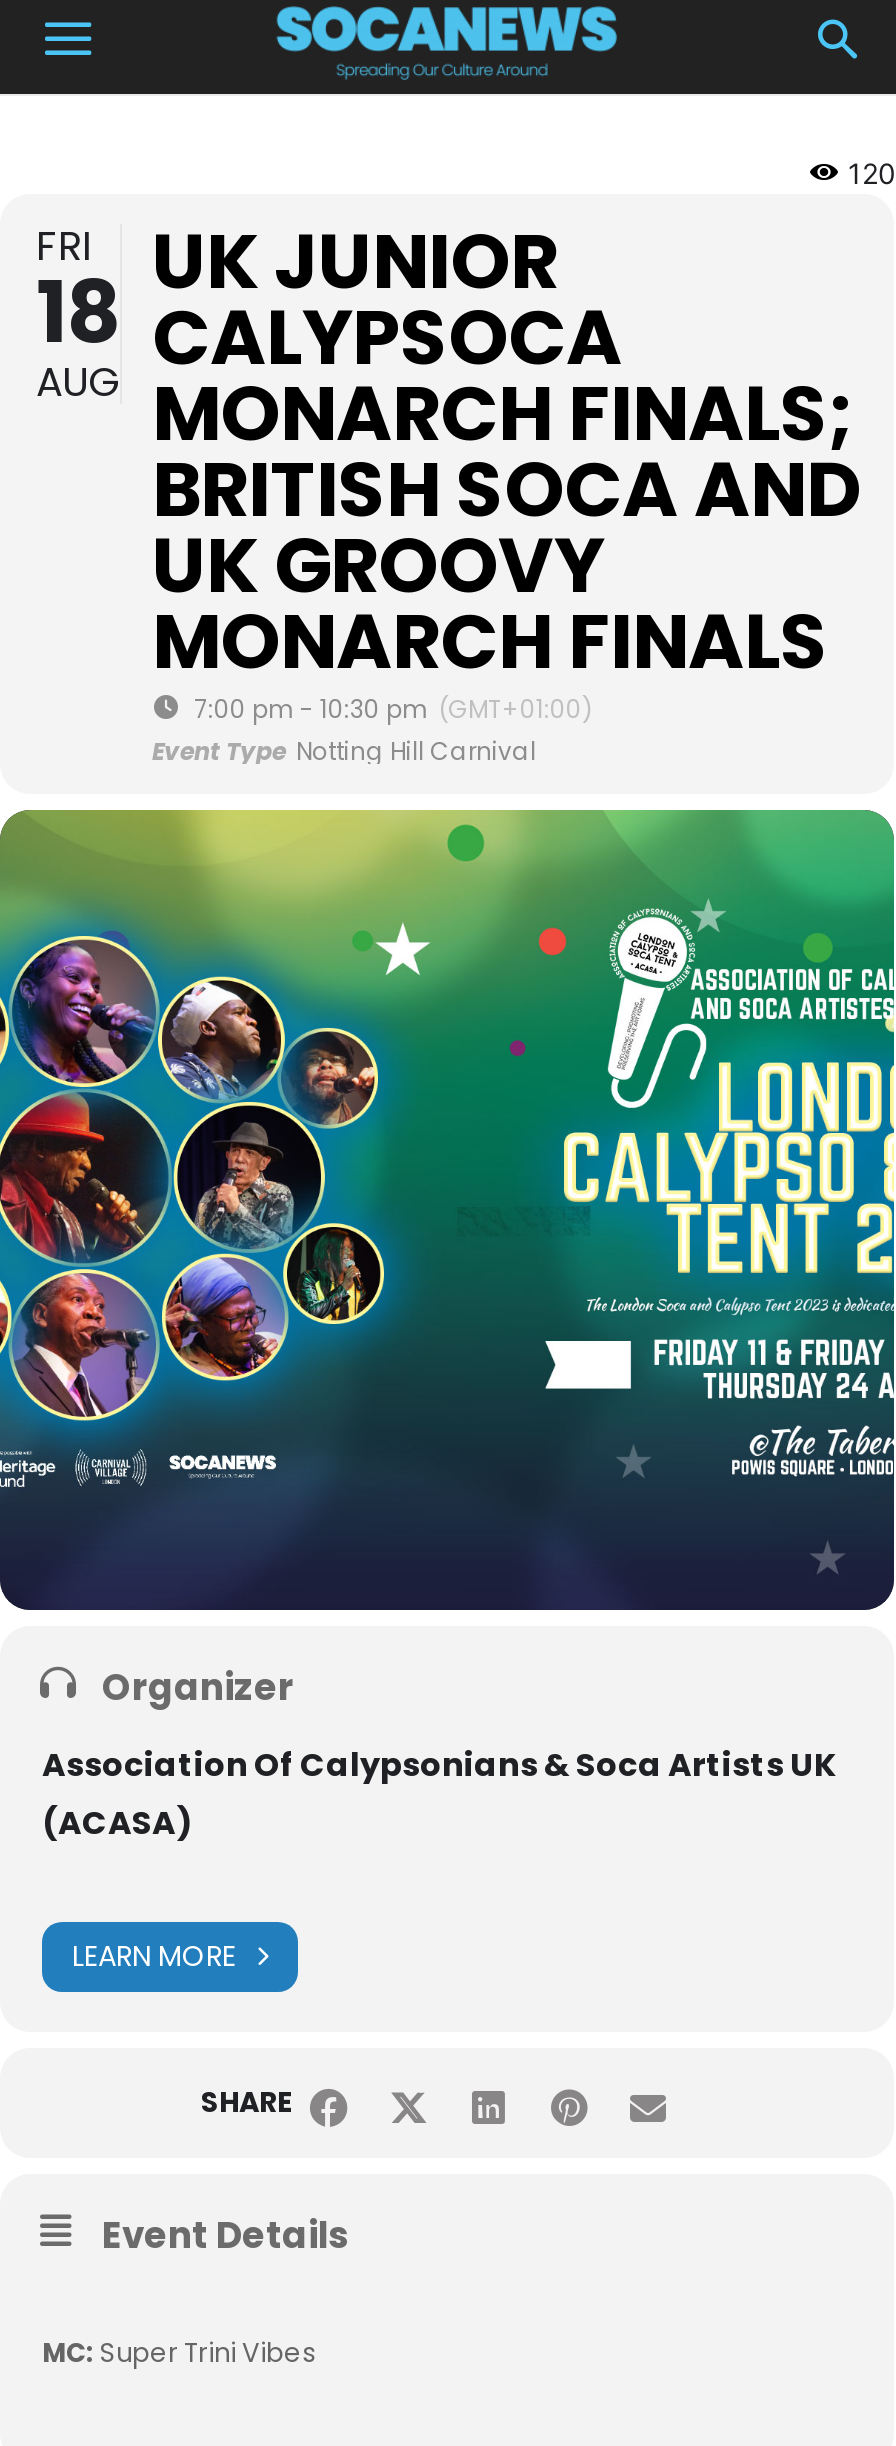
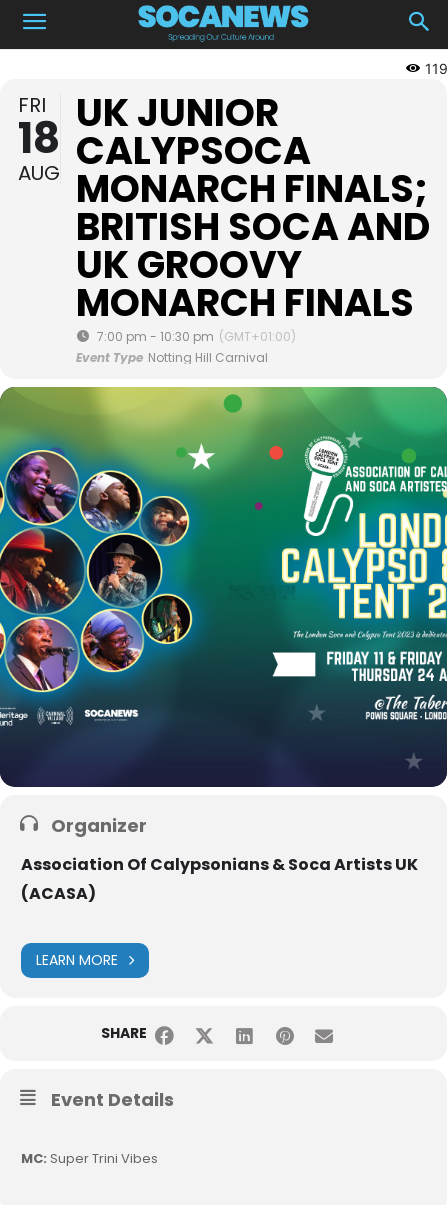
- 120
+ 119
